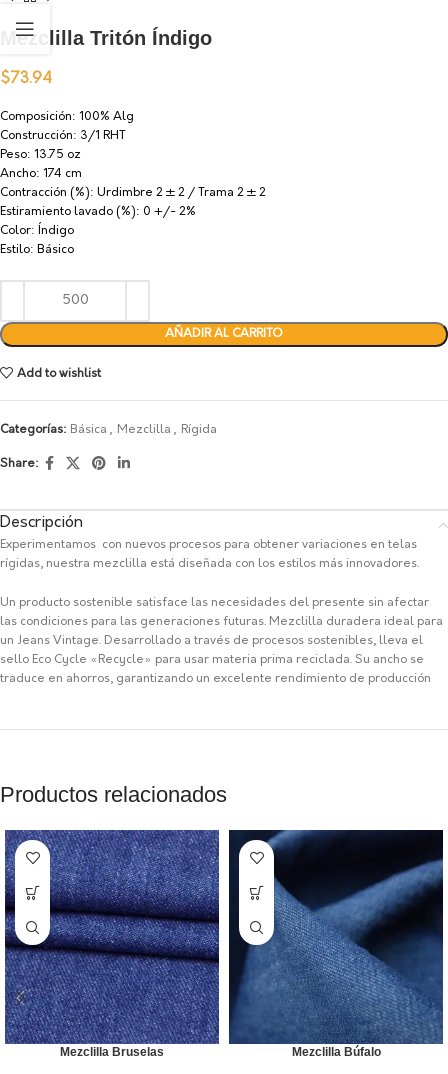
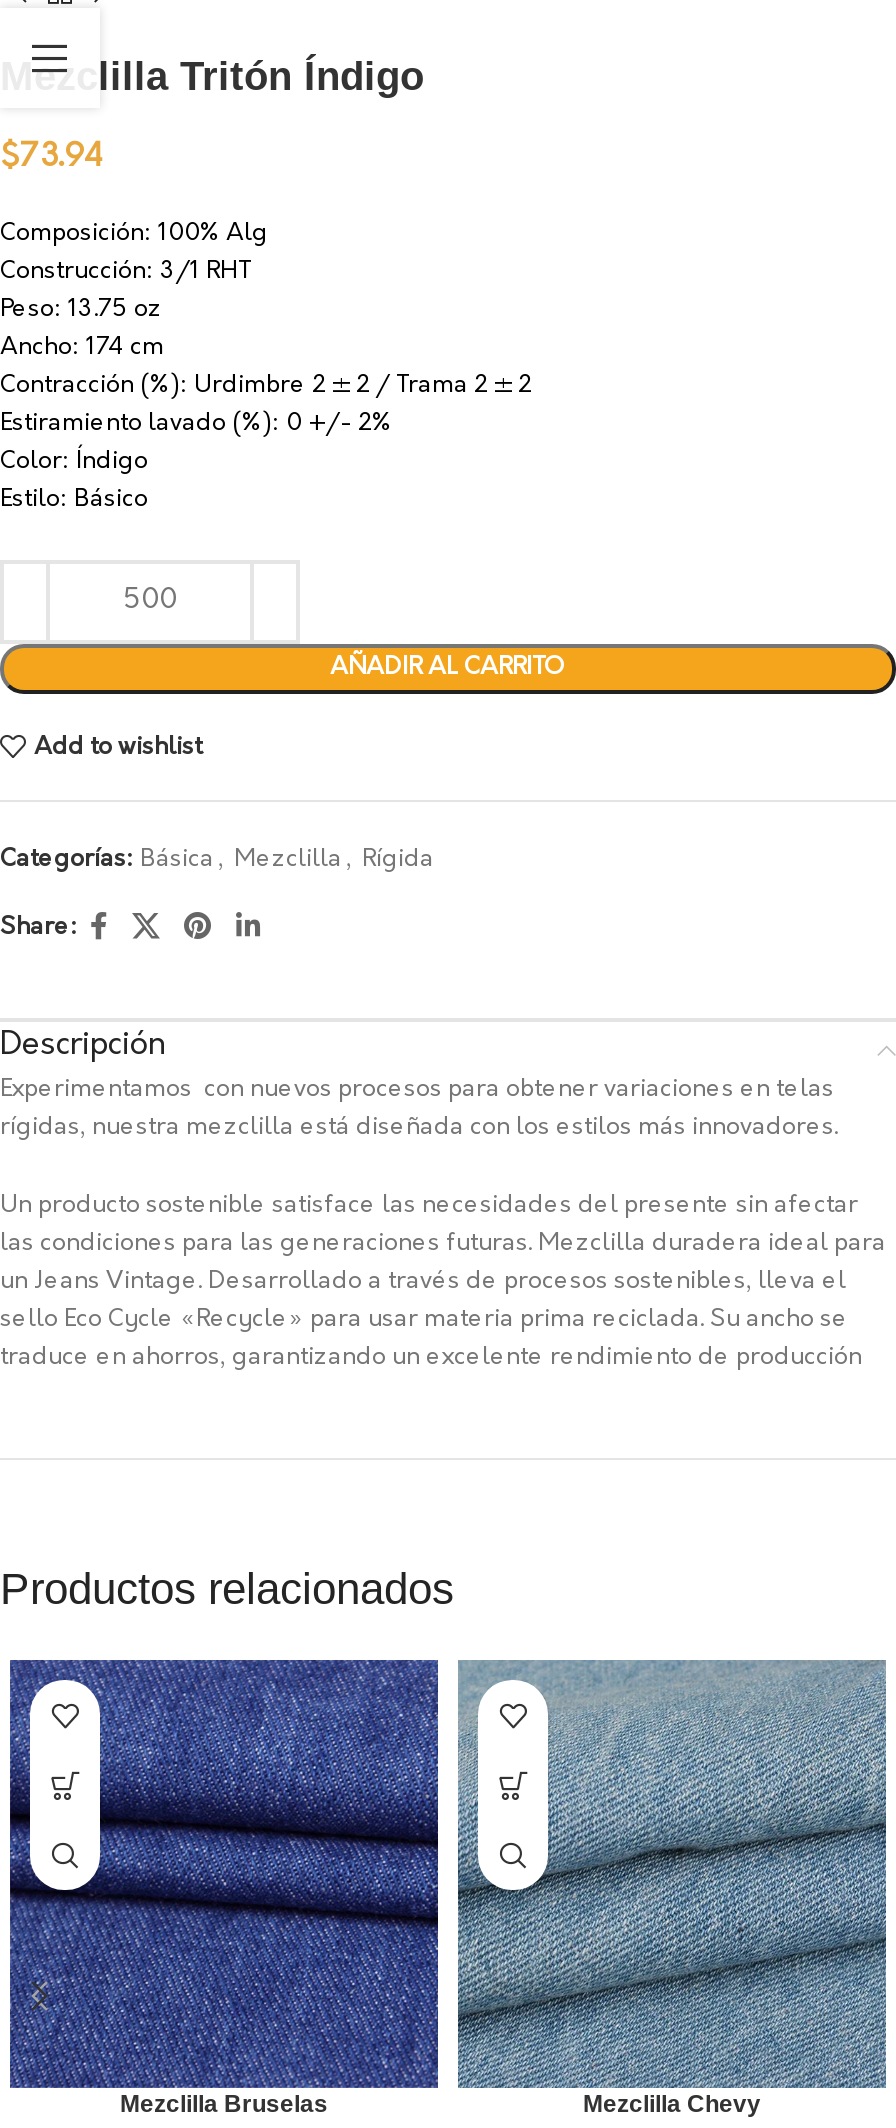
- [image]
- Mezclilla Búfalo
+ [image]
+ Mezclilla Chevy
